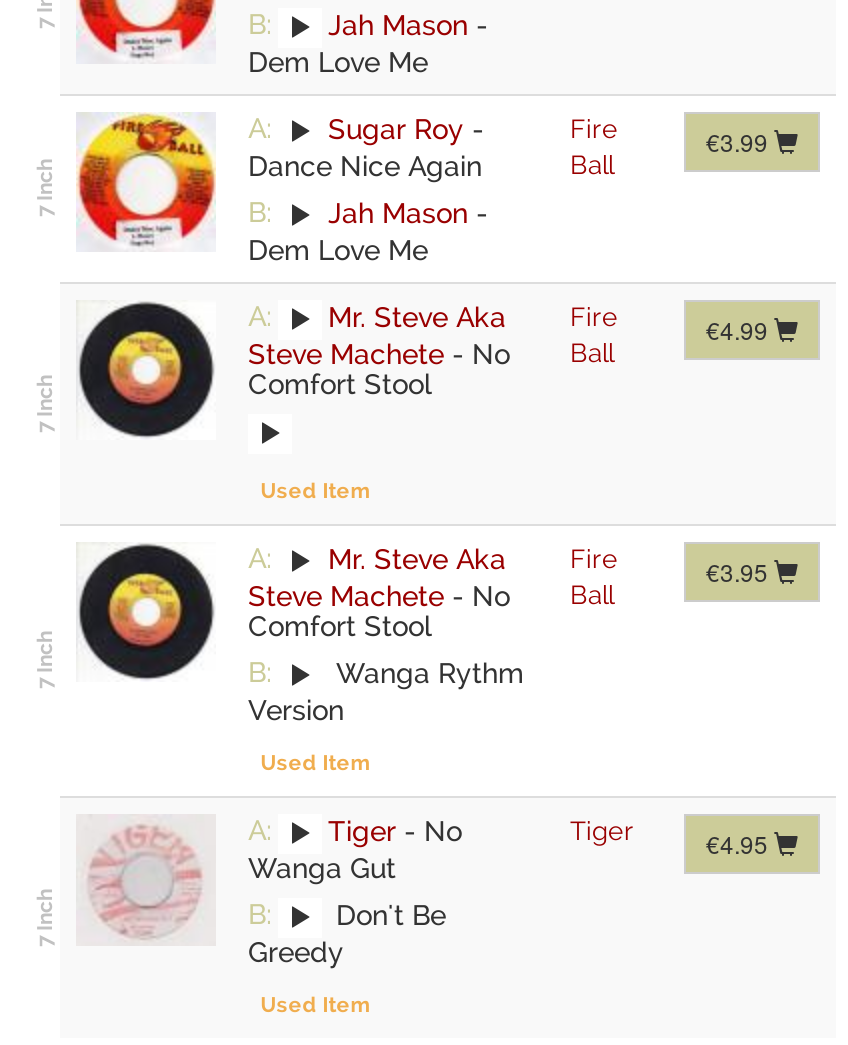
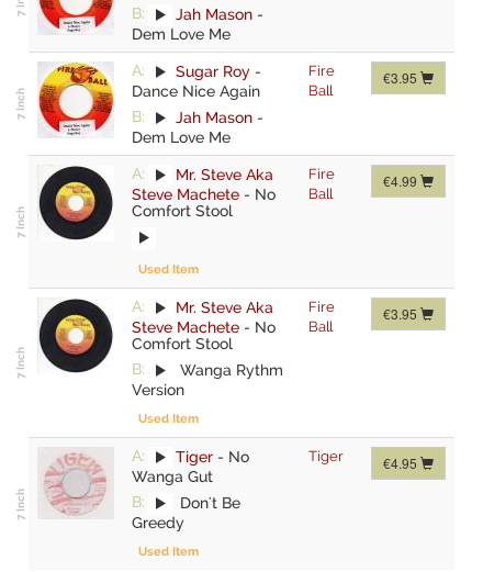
- €3.99
+ €3.95
